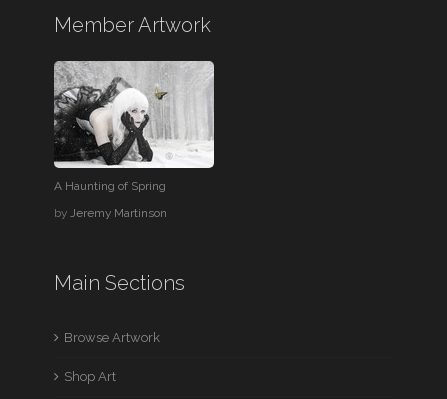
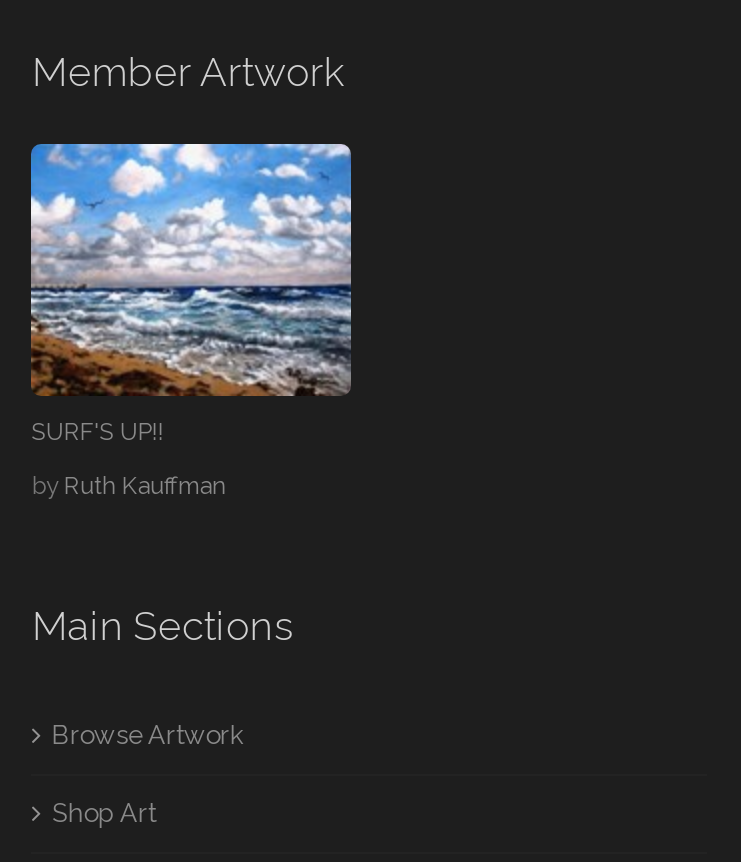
- [image]
- A Haunting of Spring
+ [image]
+ SURF'S UP!!

- by Jeremy Martinson
+ by Ruth Kauffman
